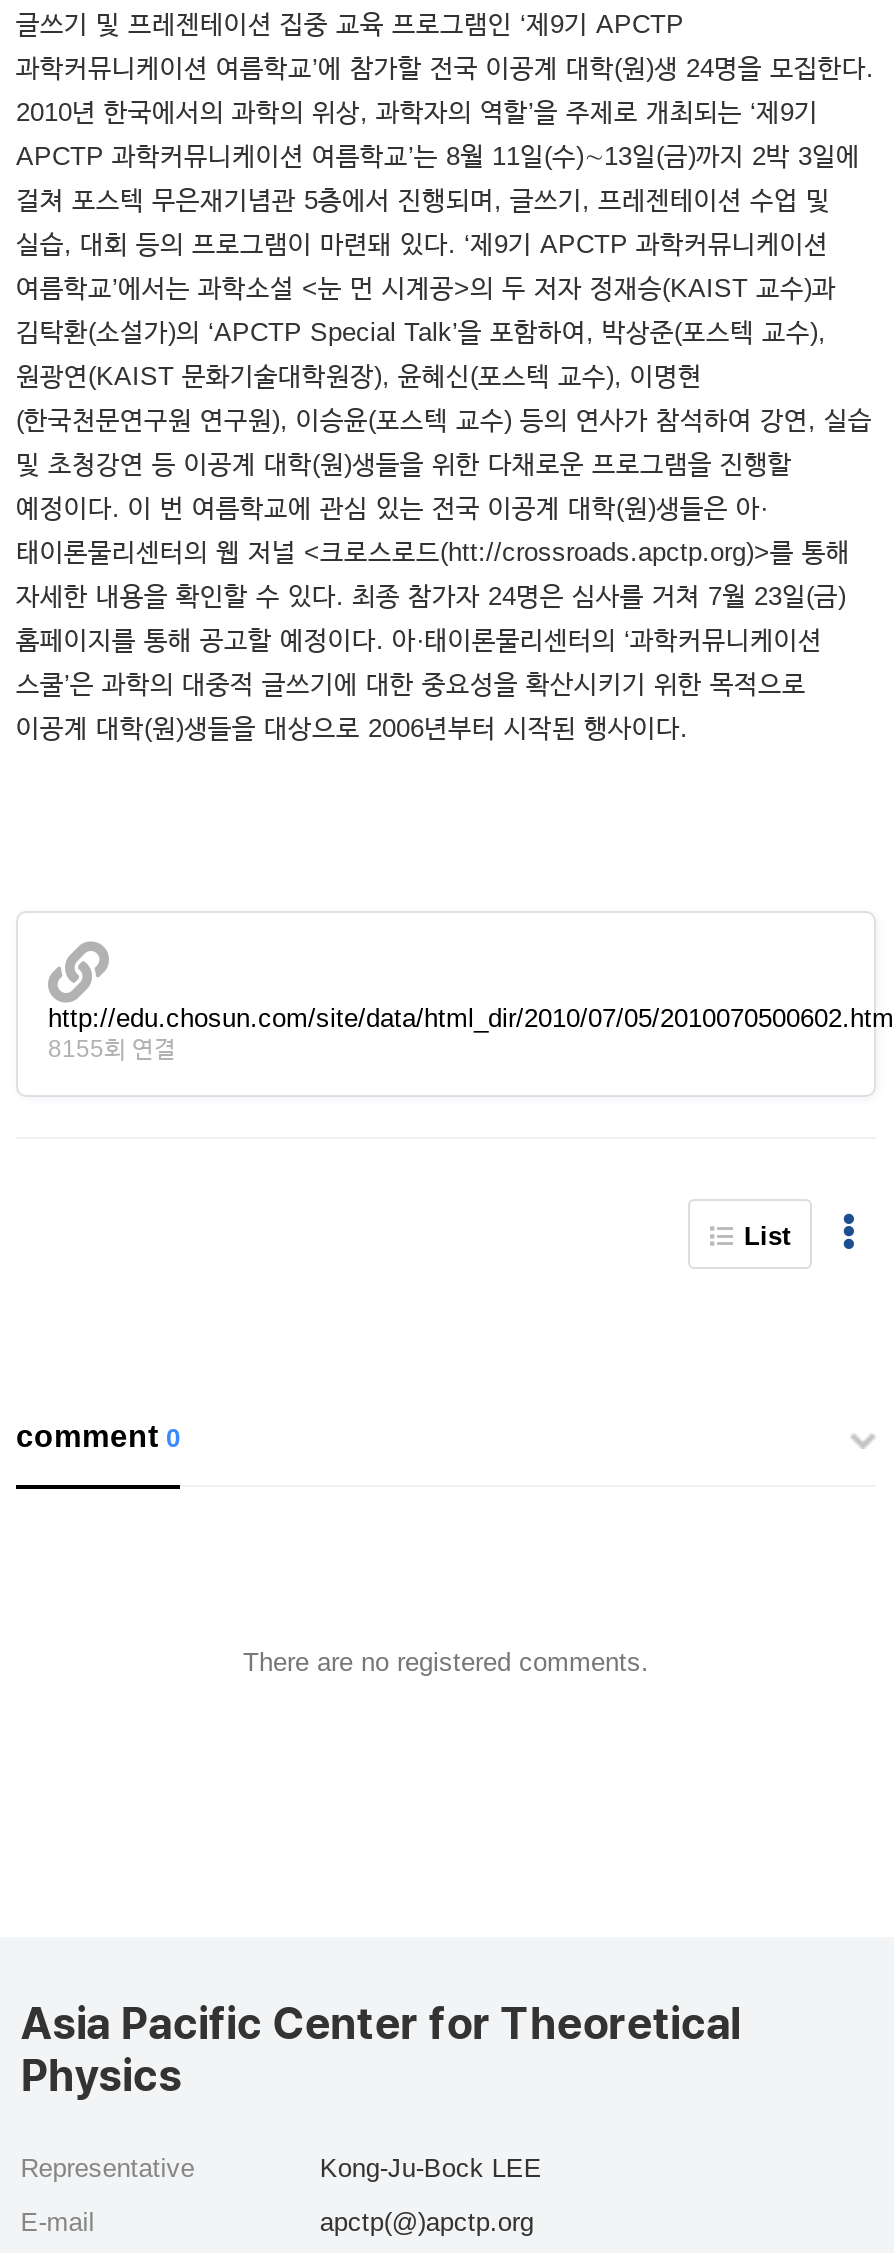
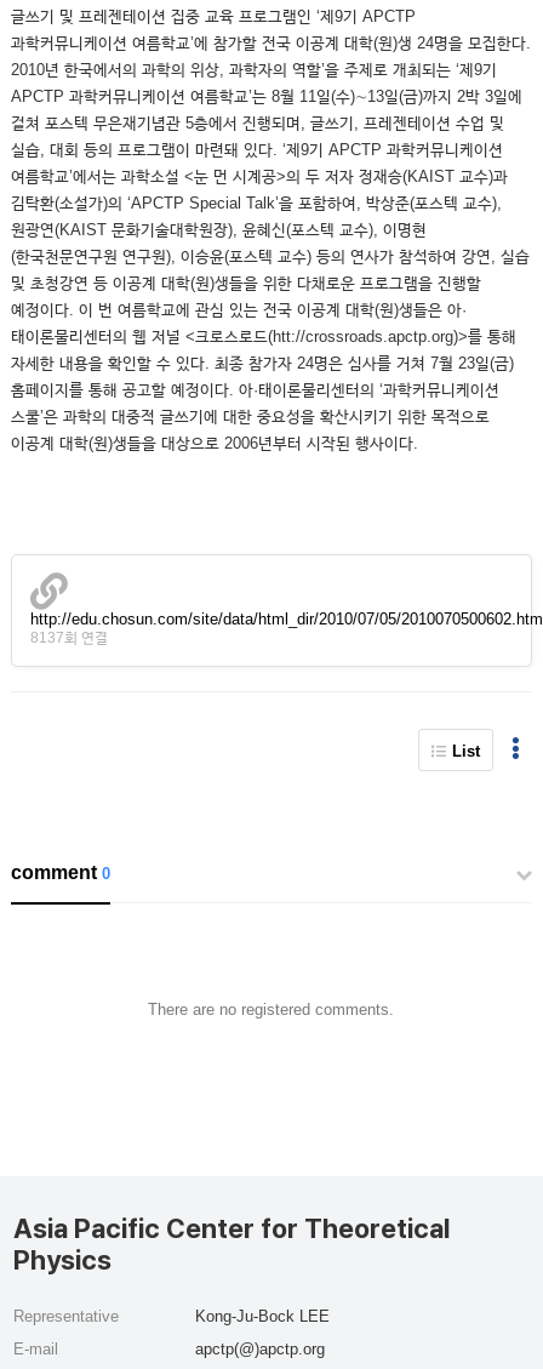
- 8155회 연결
+ 8137회 연결
